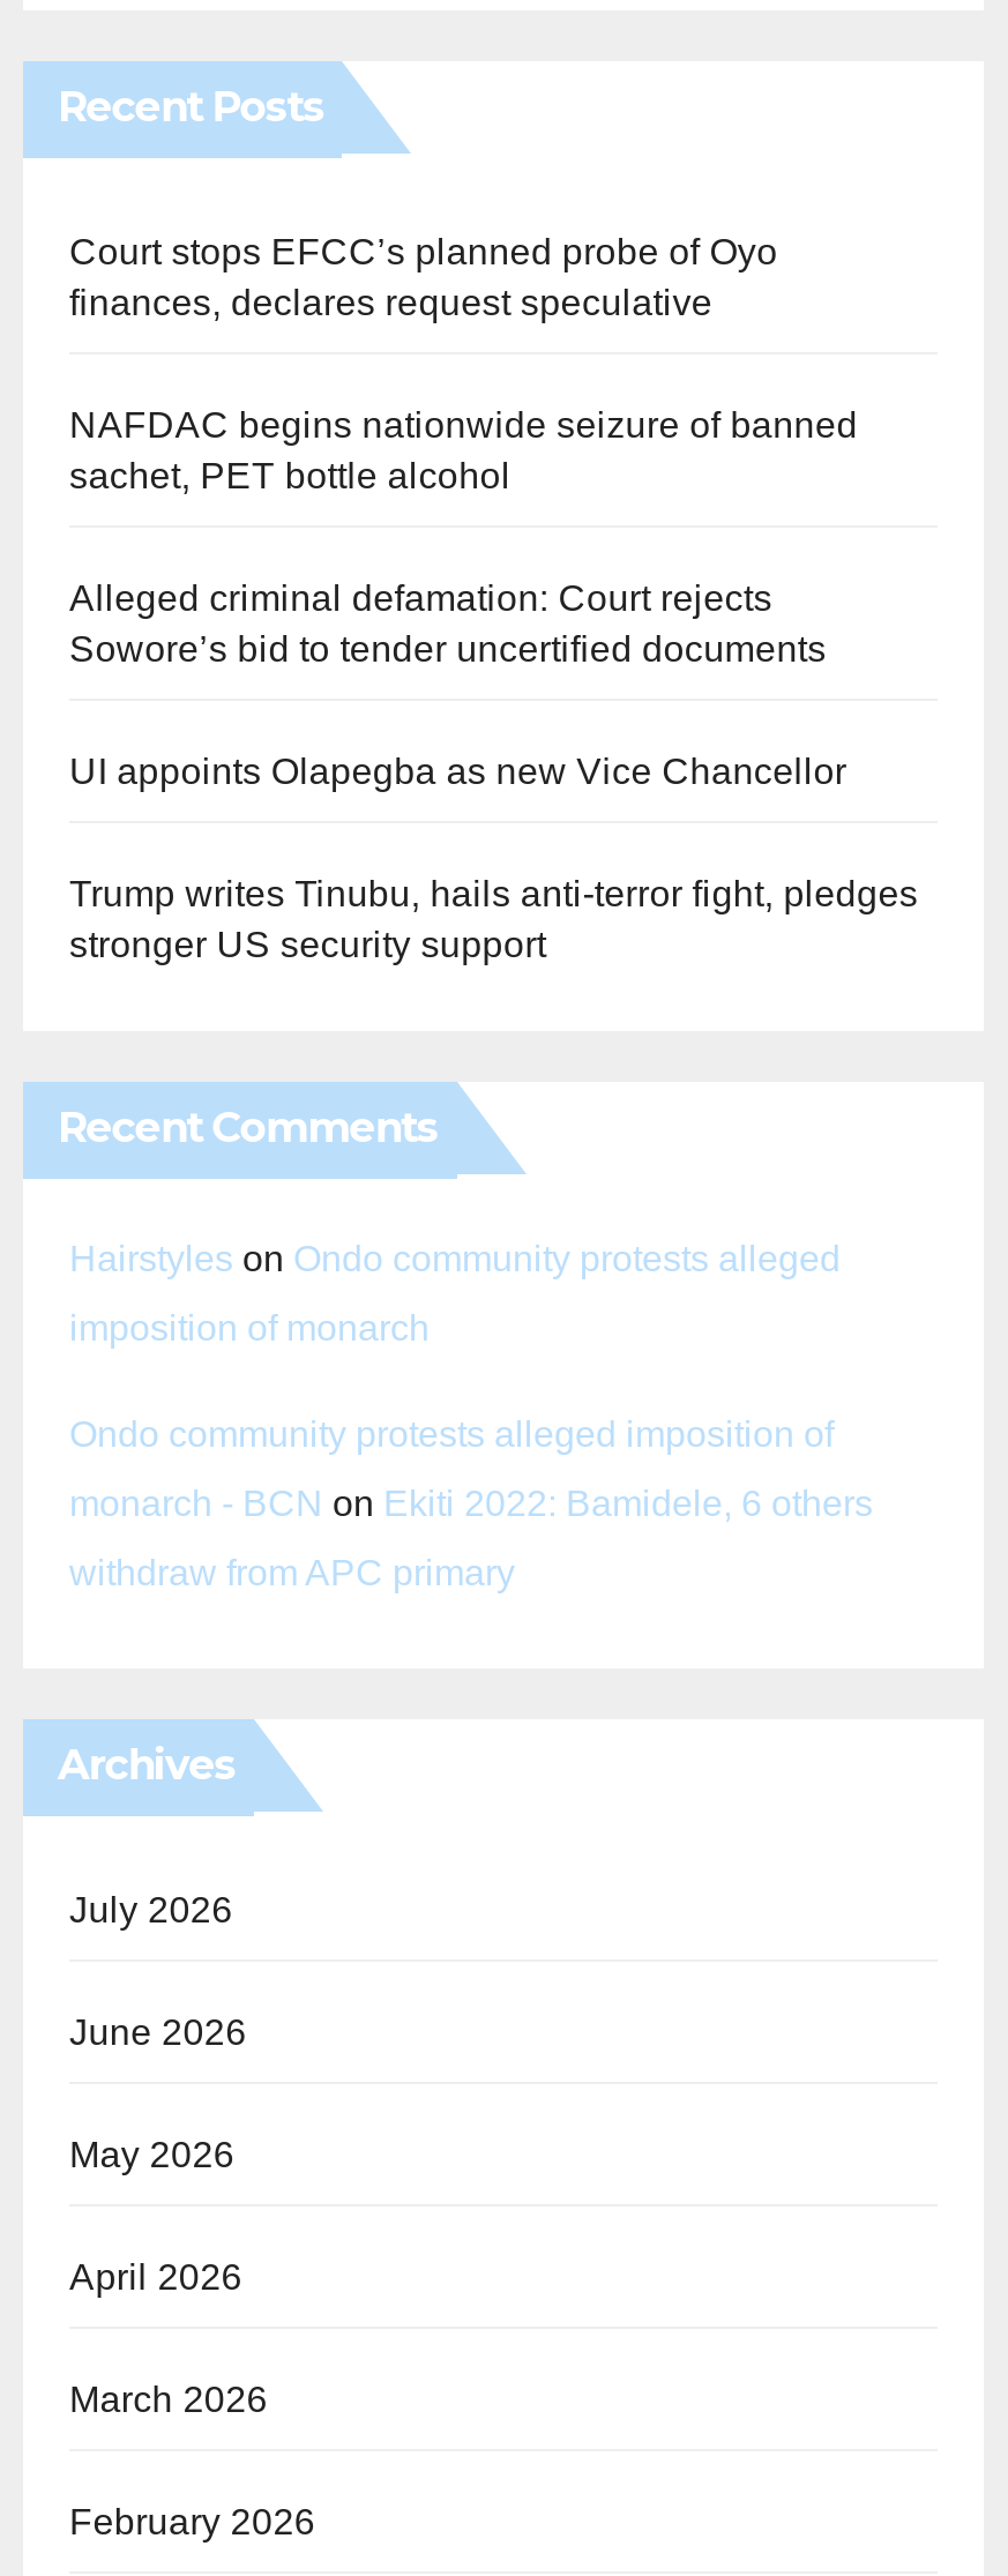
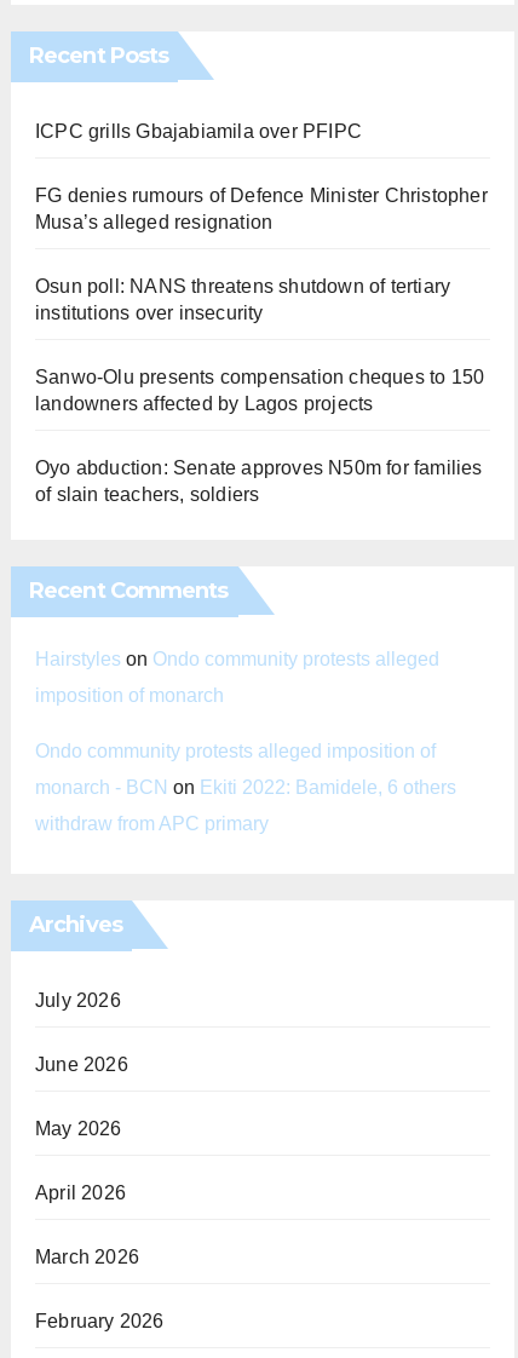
- Court stops EFCC’s planned probe of Oyo
- finances, declares request speculative
+ ICPC grills Gbajabiamila over PFIPC

- NAFDAC begins nationwide seizure of banned
- sachet, PET bottle alcohol
+ FG denies rumours of Defence Minister Christopher
+ Musa’s alleged resignation

- Alleged criminal defamation: Court rejects
- Sowore’s bid to tender uncertified documents
+ Osun poll: NANS threatens shutdown of tertiary
+ institutions over insecurity

- UI appoints Olapegba as new Vice Chancellor
+ Sanwo-Olu presents compensation cheques to 150
+ landowners affected by Lagos projects

- Trump writes Tinubu, hails anti-terror fight, pledges
- stronger US security support
+ Oyo abduction: Senate approves N50m for families
+ of slain teachers, soldiers
